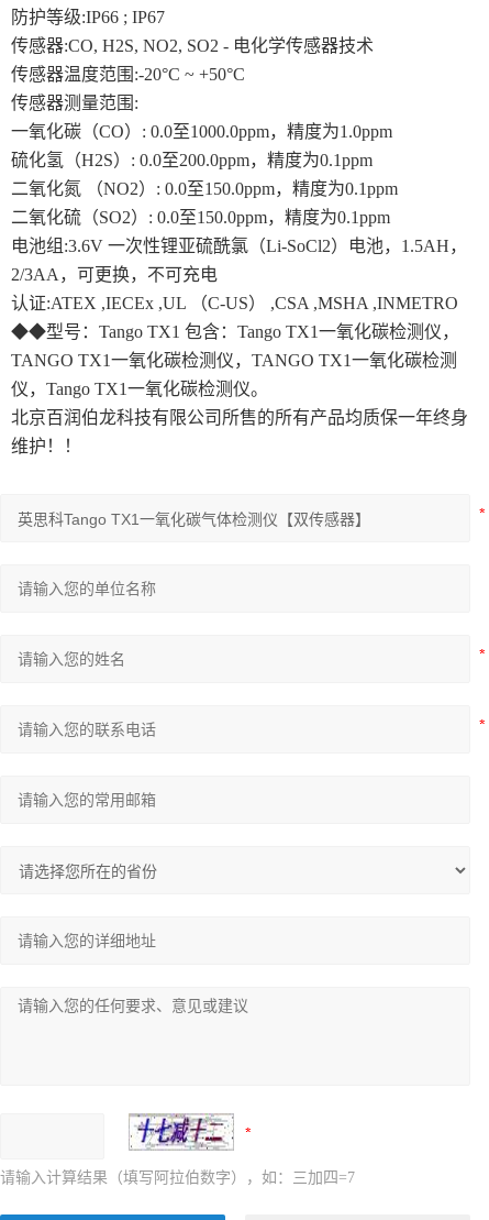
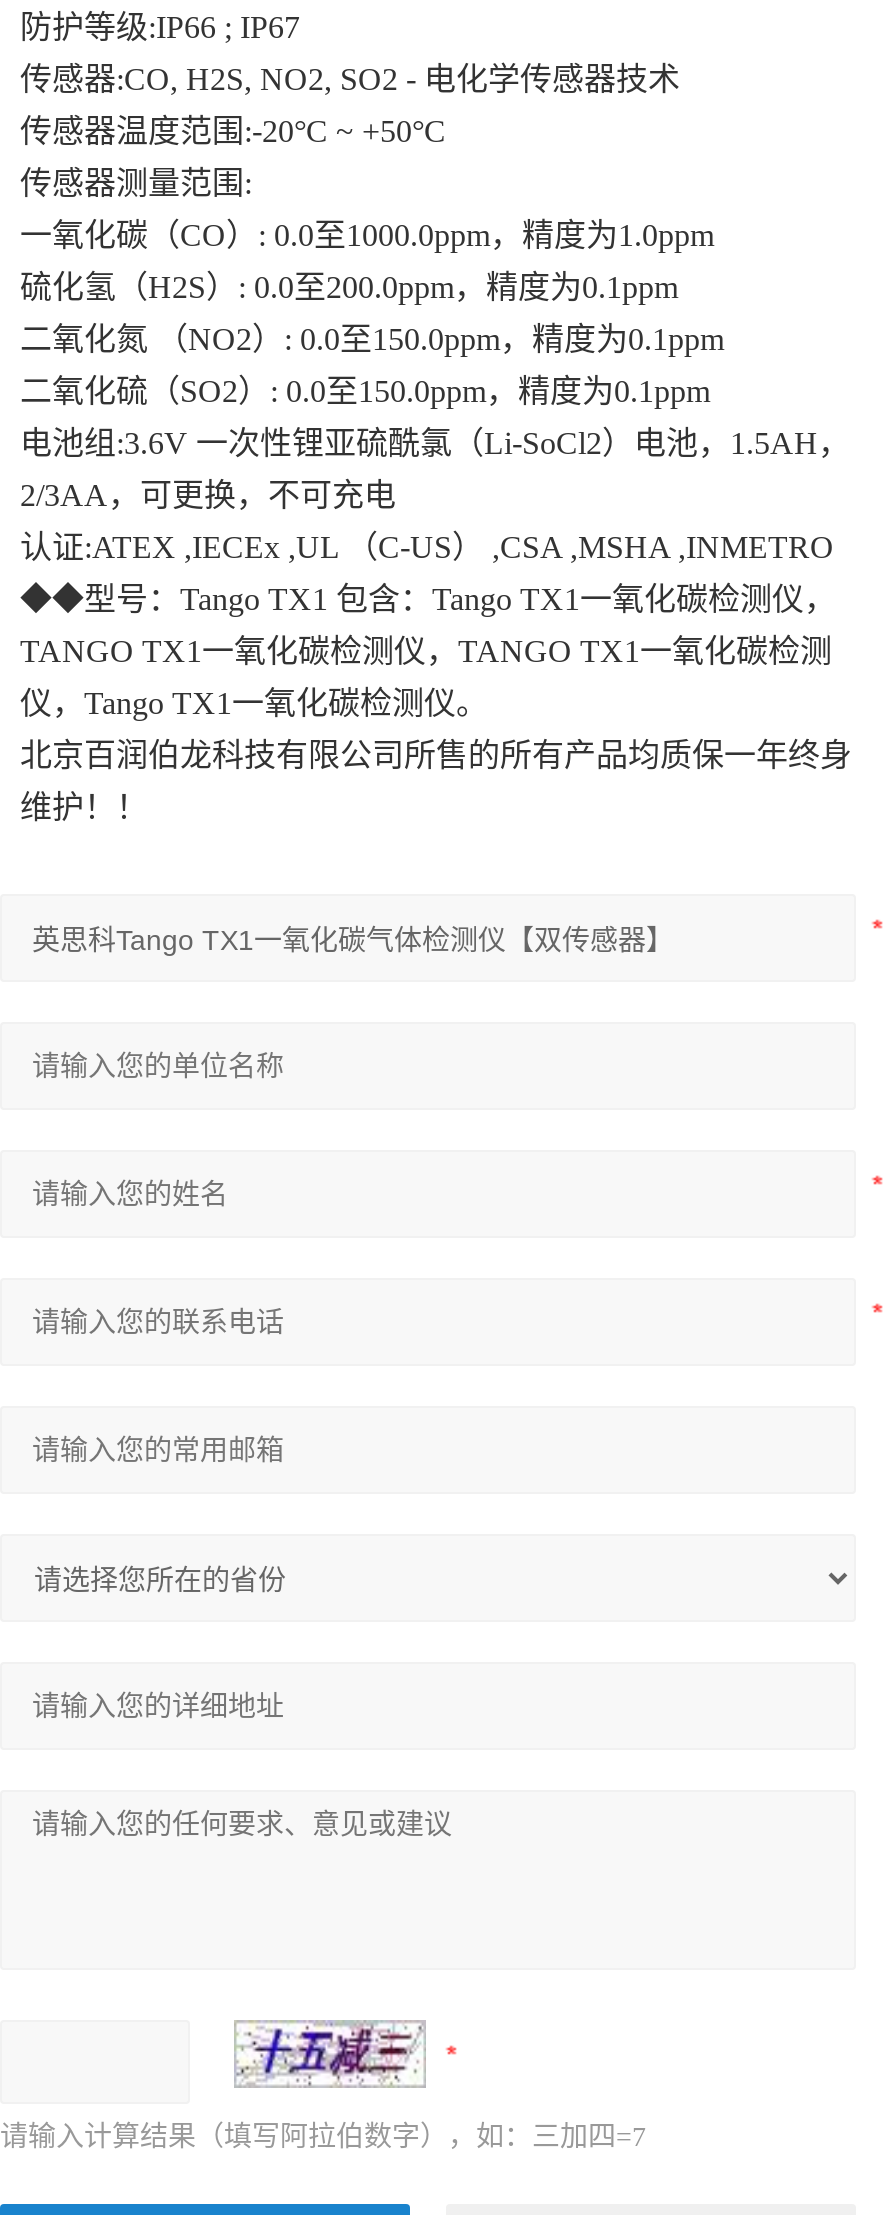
- [image]
+ [image]
